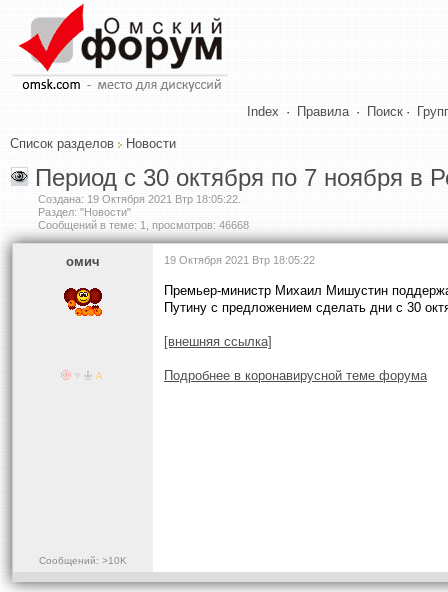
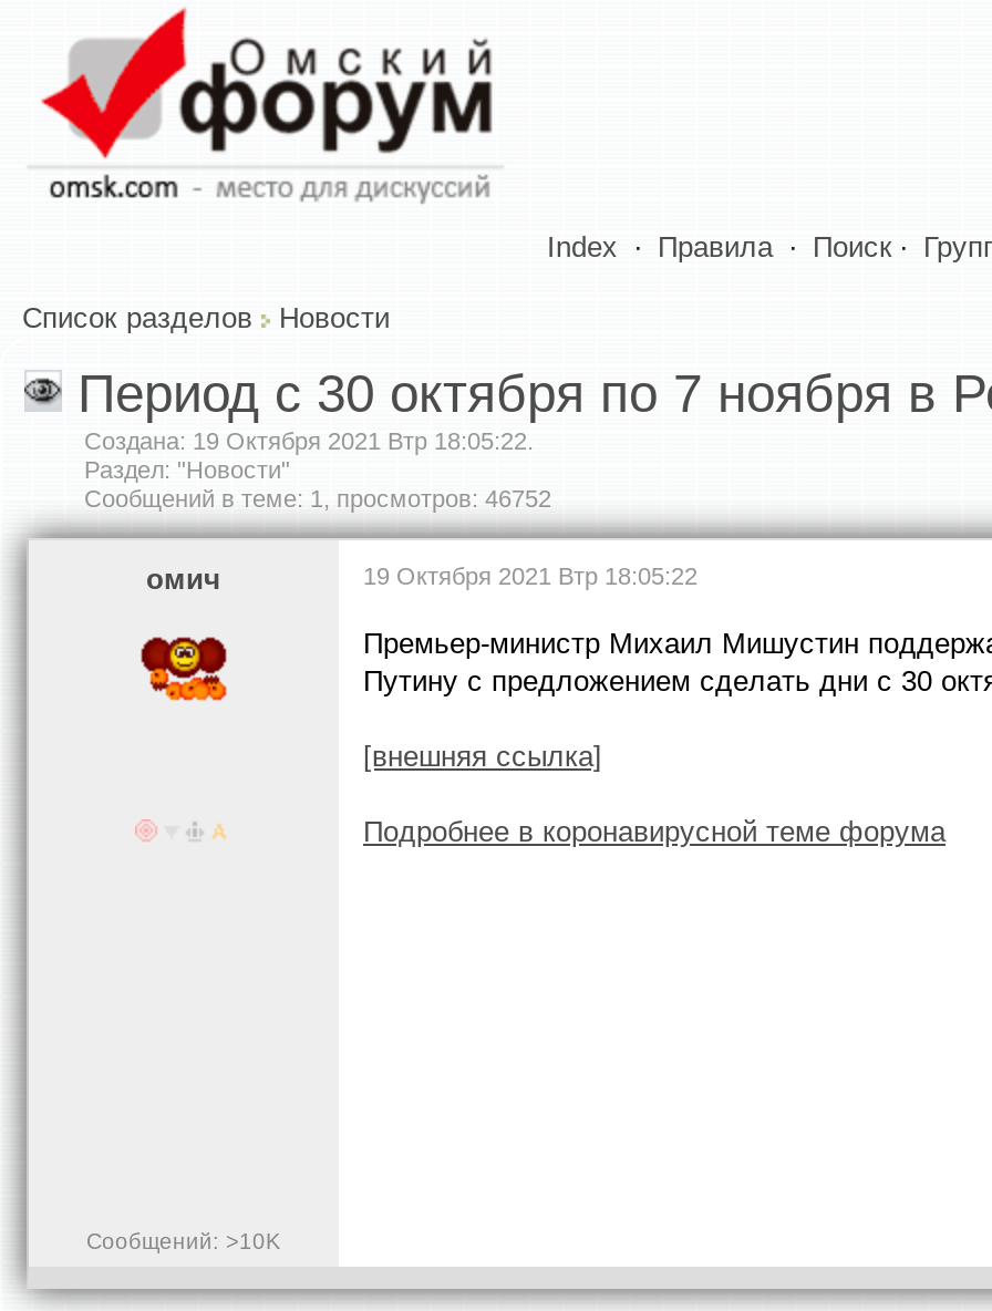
- Сообщений в теме: 1, просмотров: 46668
+ Сообщений в теме: 1, просмотров: 46752
